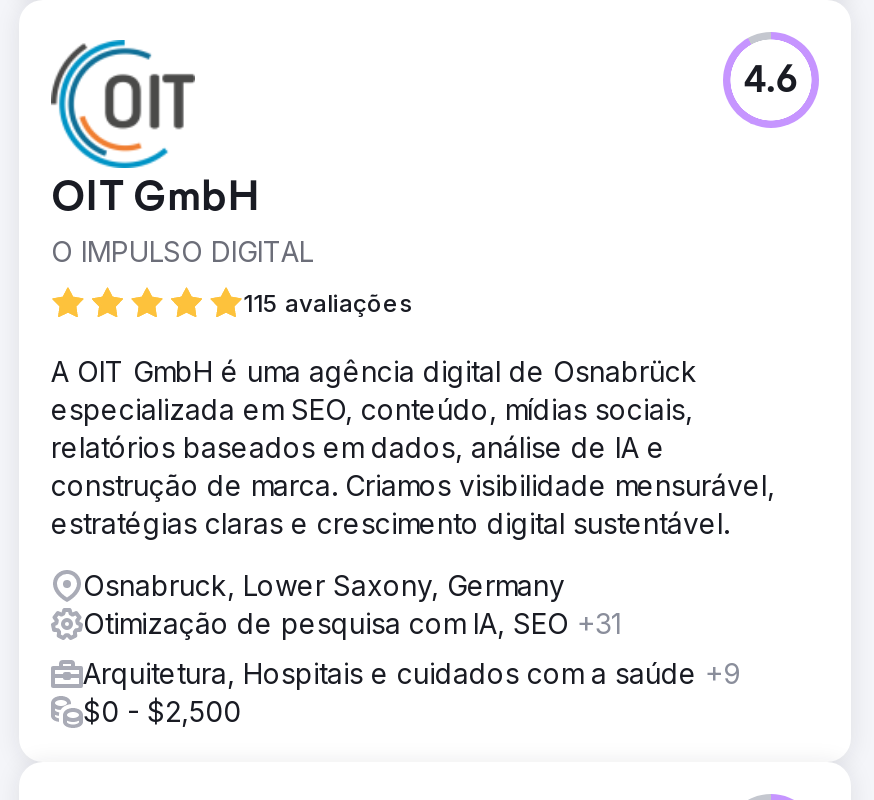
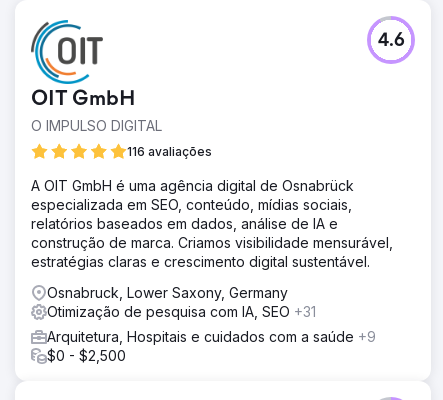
- 115 avaliações
+ 116 avaliações
